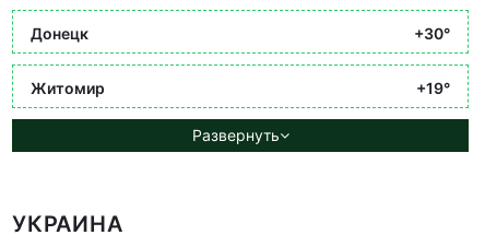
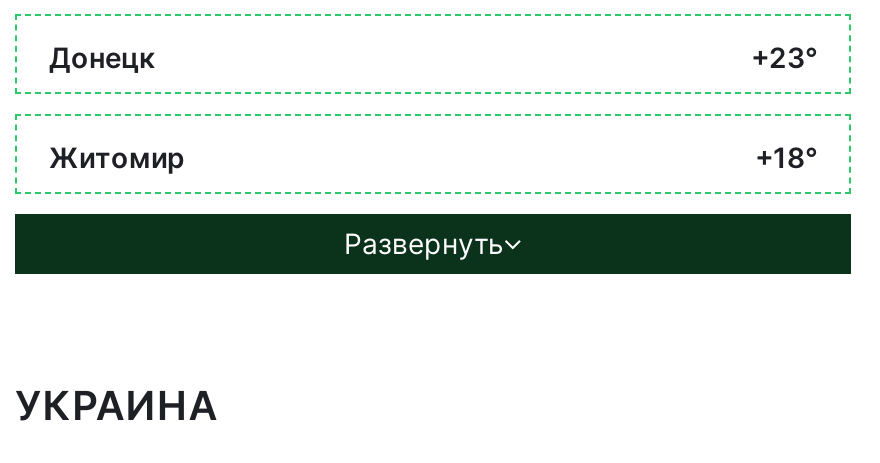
- +30°
+ +23°

- +19°
+ +18°
